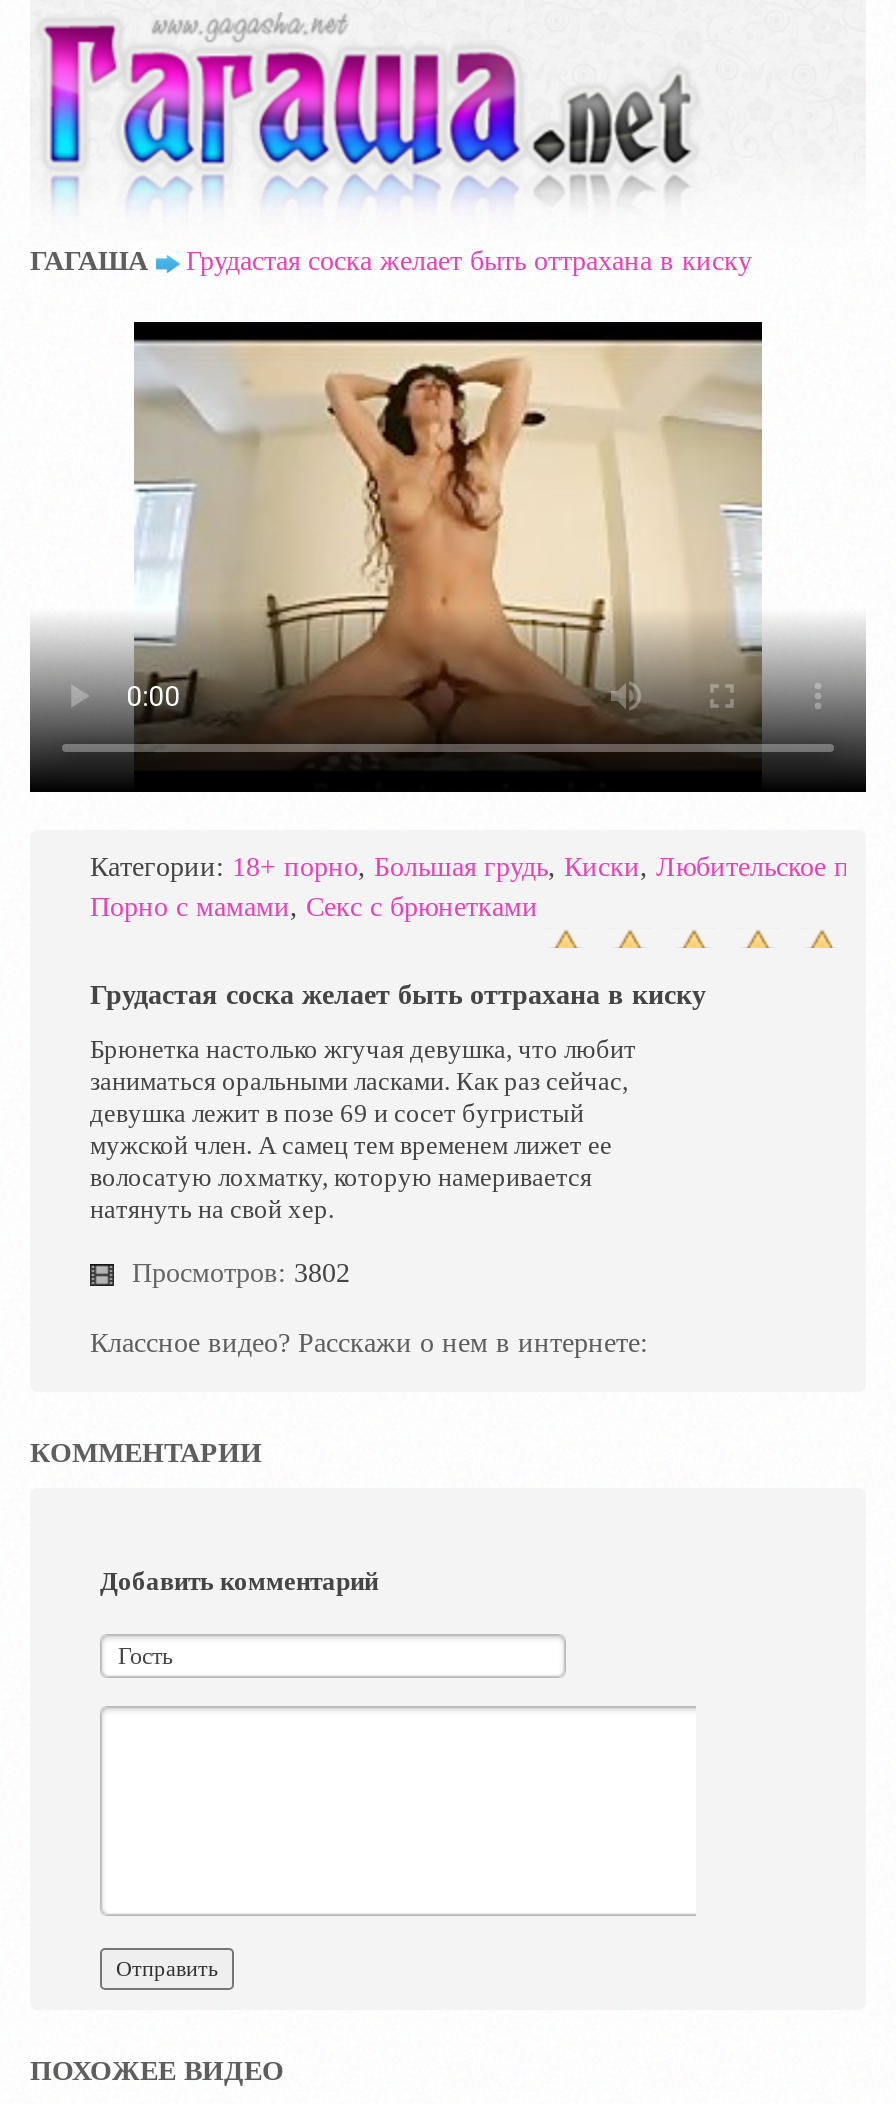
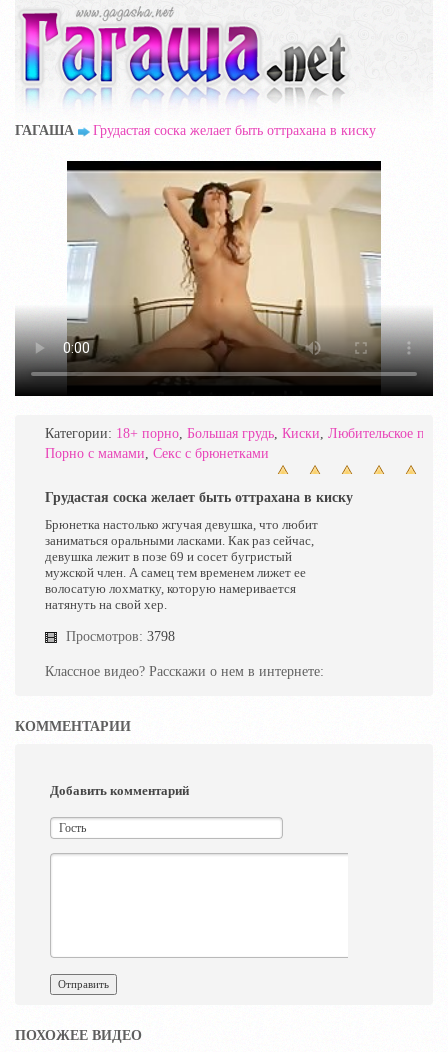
- Просмотров: 3802
+ Просмотров: 3798
